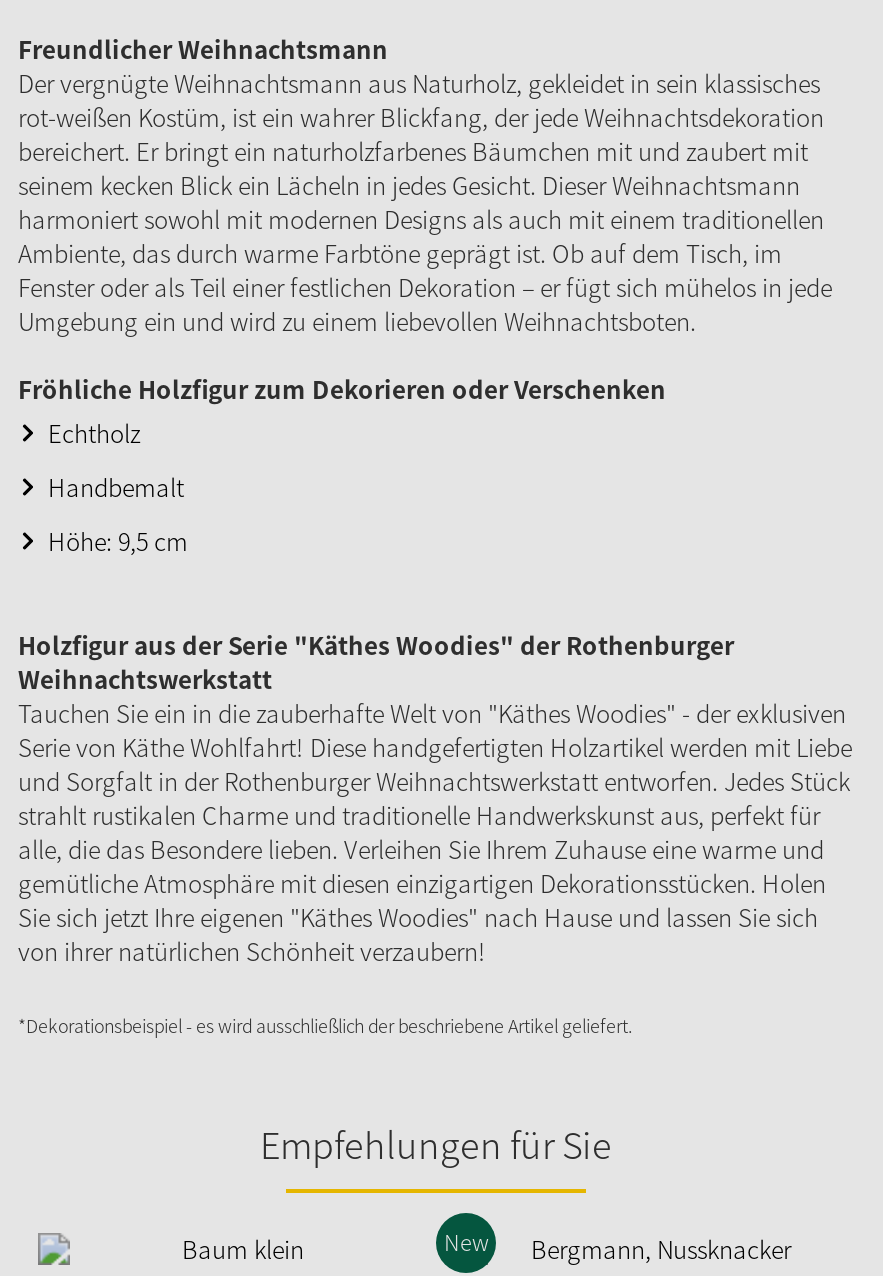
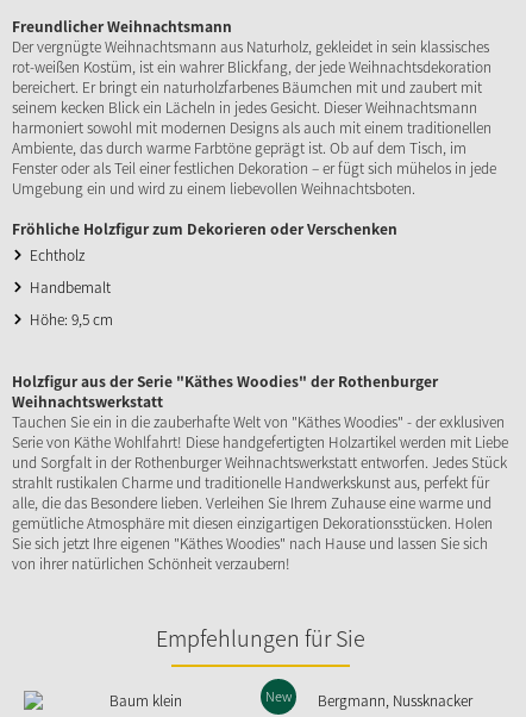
- *Dekorationsbeispiel - es wird ausschließlich der beschriebene Artikel geliefert.
